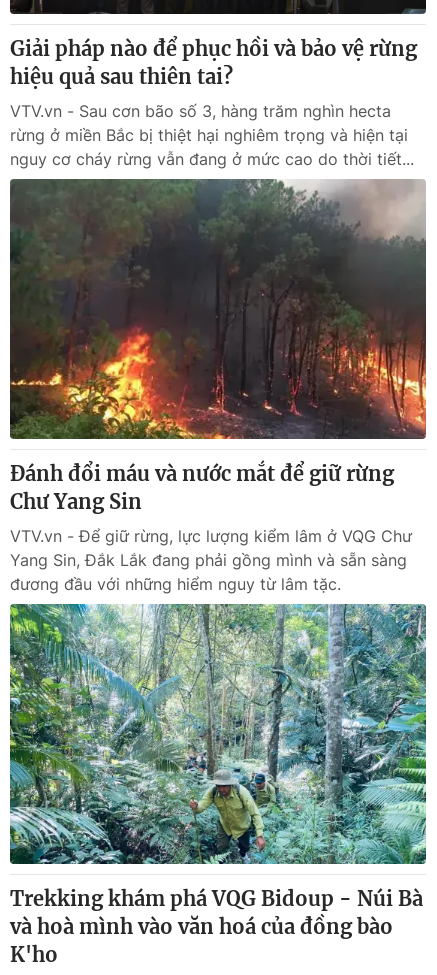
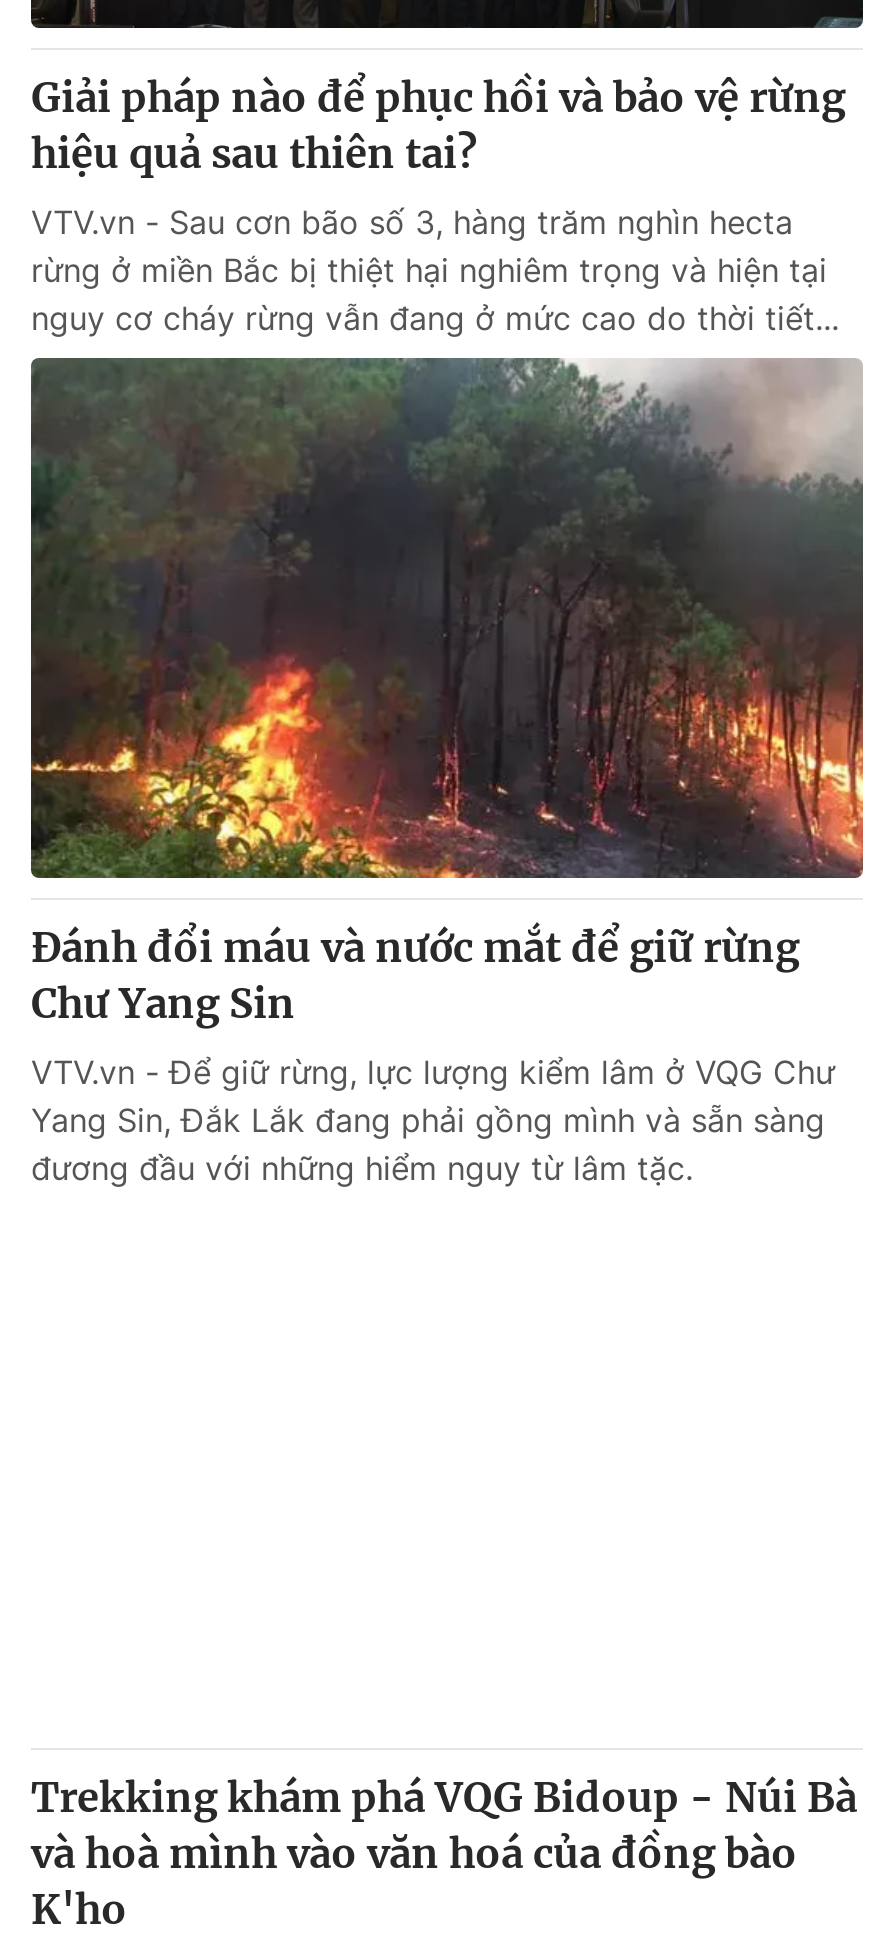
- [image]
